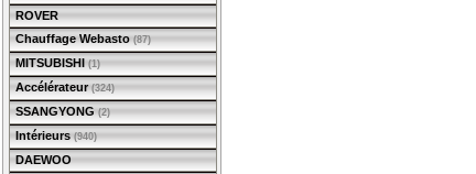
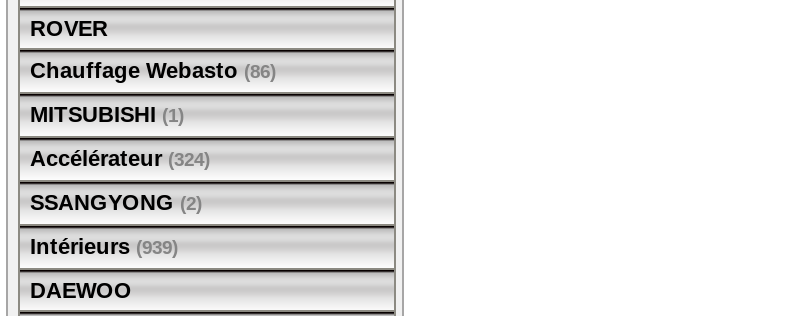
- Chauffage Webasto (87)
+ Chauffage Webasto (86)

- Intérieurs (940)
+ Intérieurs (939)
